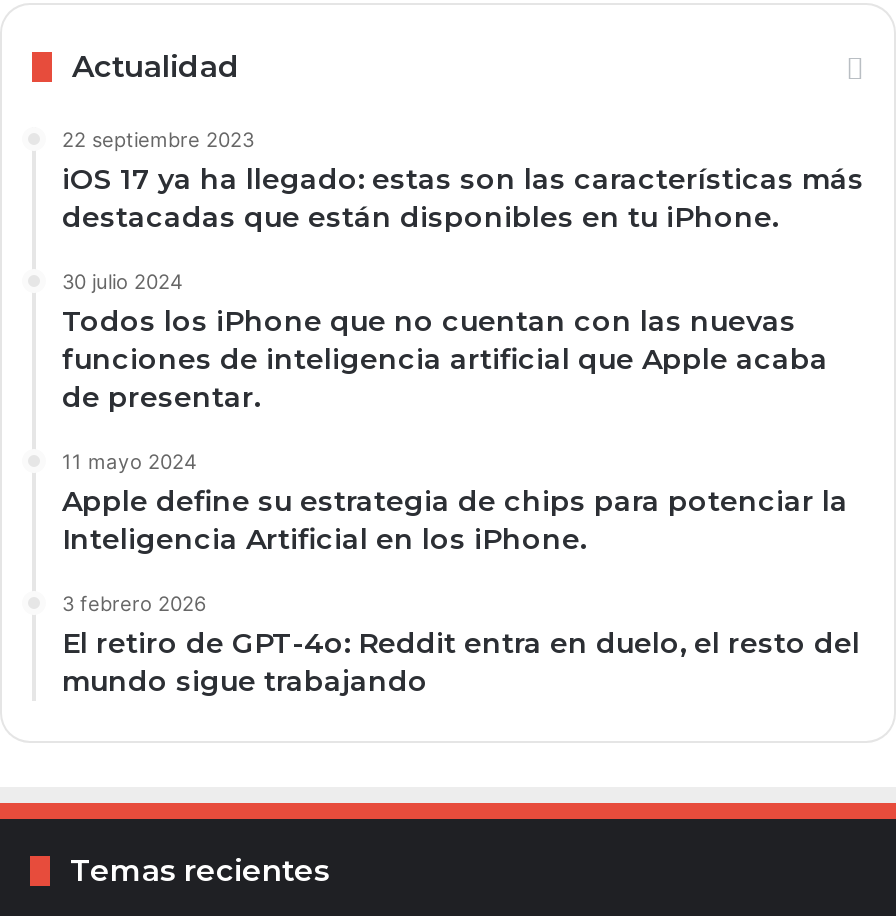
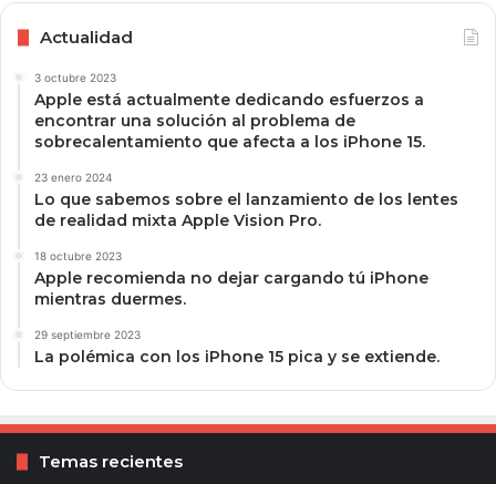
- 22 septiembre 2023
- iOS 17 ya ha llegado: estas son las características más
- destacadas que están disponibles en tu iPhone.
+ 3 octubre 2023
+ Apple está actualmente dedicando esfuerzos a
+ encontrar una solución al problema de
+ sobrecalentamiento que afecta a los iPhone 15.

- 30 julio 2024
- Todos los iPhone que no cuentan con las nuevas
- funciones de inteligencia artificial que Apple acaba
- de presentar.
+ 23 enero 2024
+ Lo que sabemos sobre el lanzamiento de los lentes
+ de realidad mixta Apple Vision Pro.

- 11 mayo 2024
- Apple define su estrategia de chips para potenciar la
- Inteligencia Artificial en los iPhone.
+ 18 octubre 2023
+ Apple recomienda no dejar cargando tú iPhone
+ mientras duermes.

- 3 febrero 2026
- El retiro de GPT-4o: Reddit entra en duelo, el resto del
- mundo sigue trabajando
+ 29 septiembre 2023
+ La polémica con los iPhone 15 pica y se extiende.
